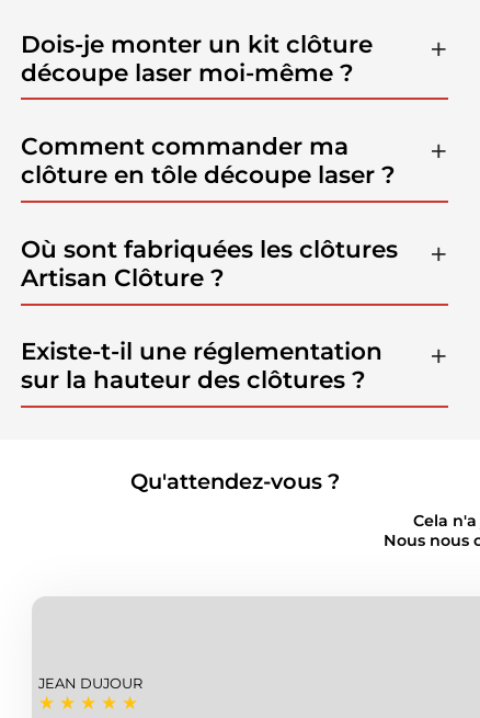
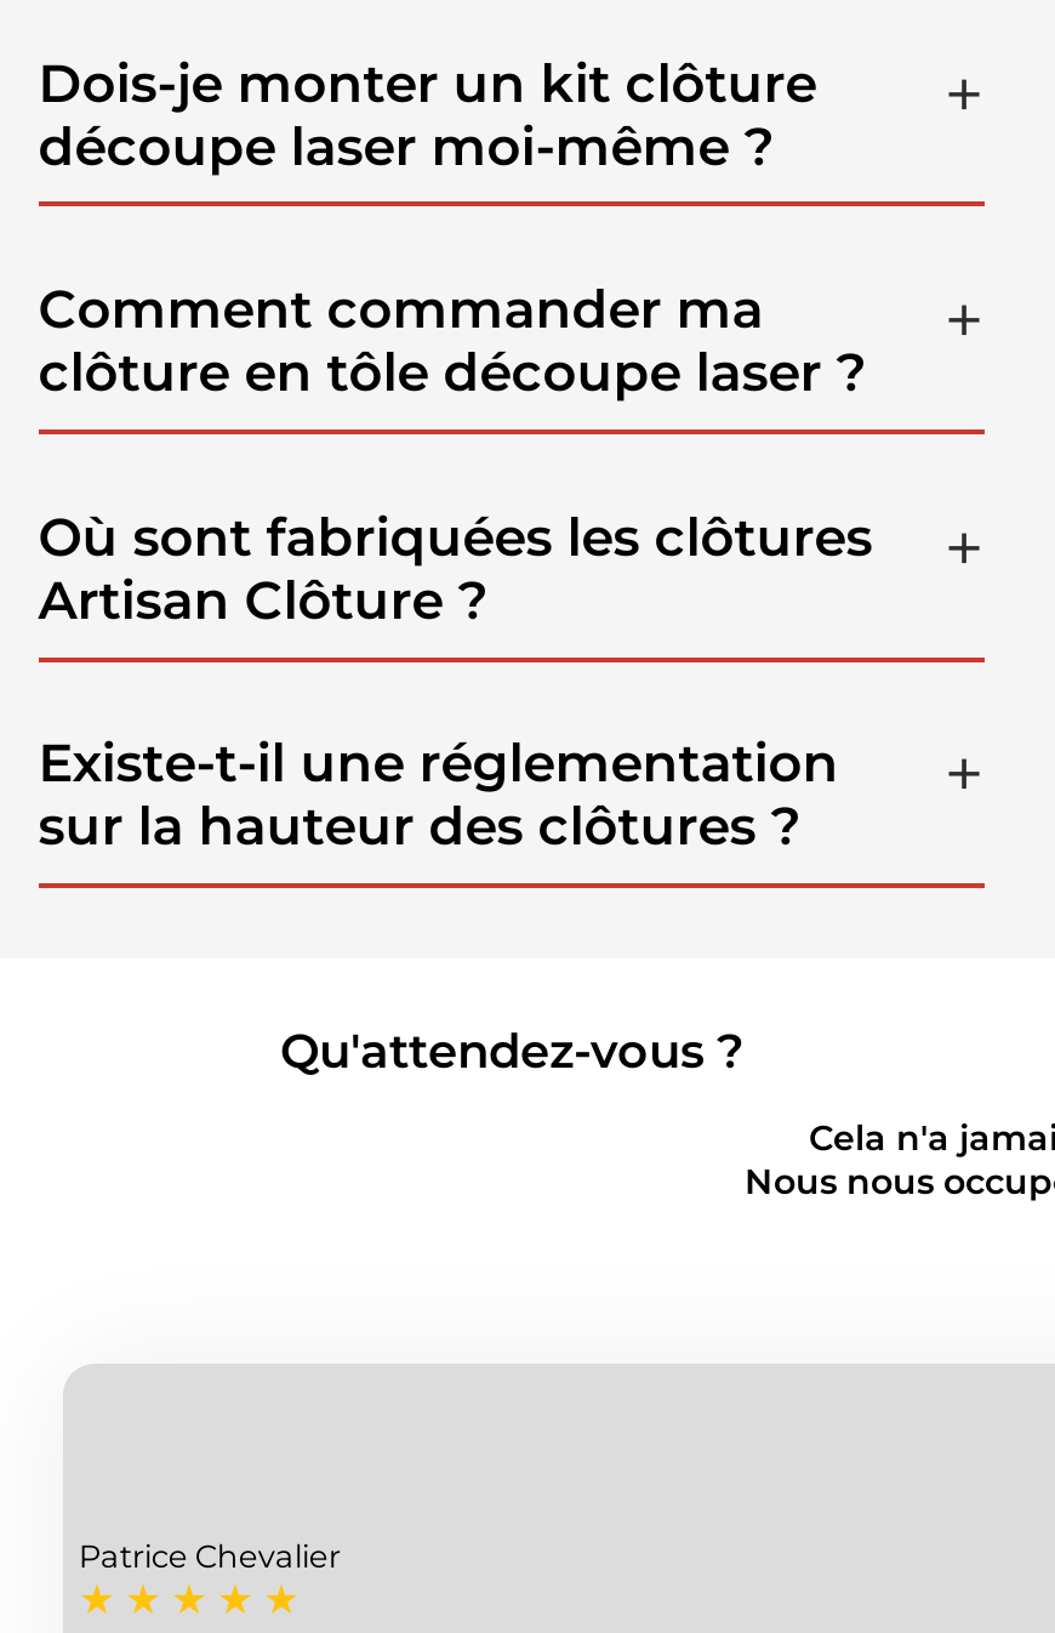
- JEAN DUJOUR
+ Patrice Chevalier
